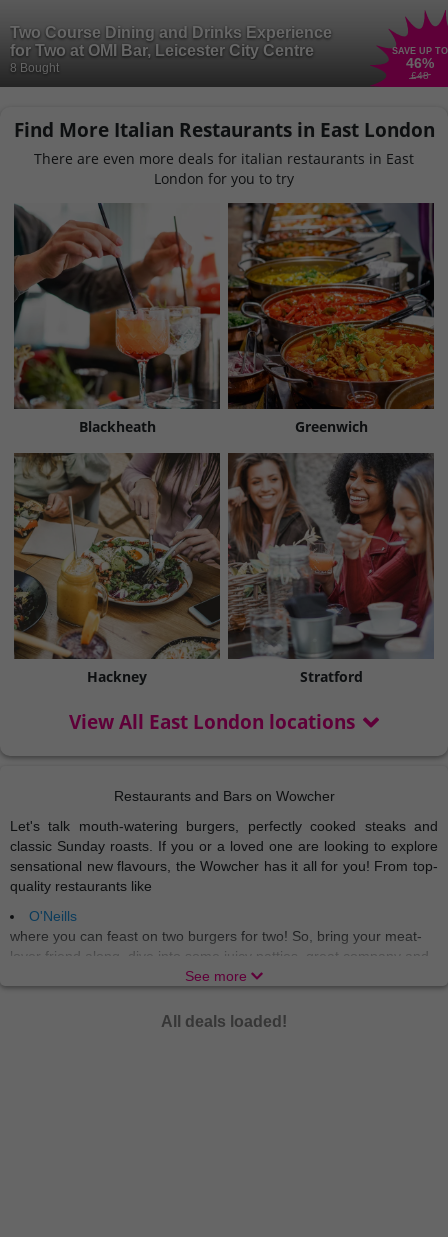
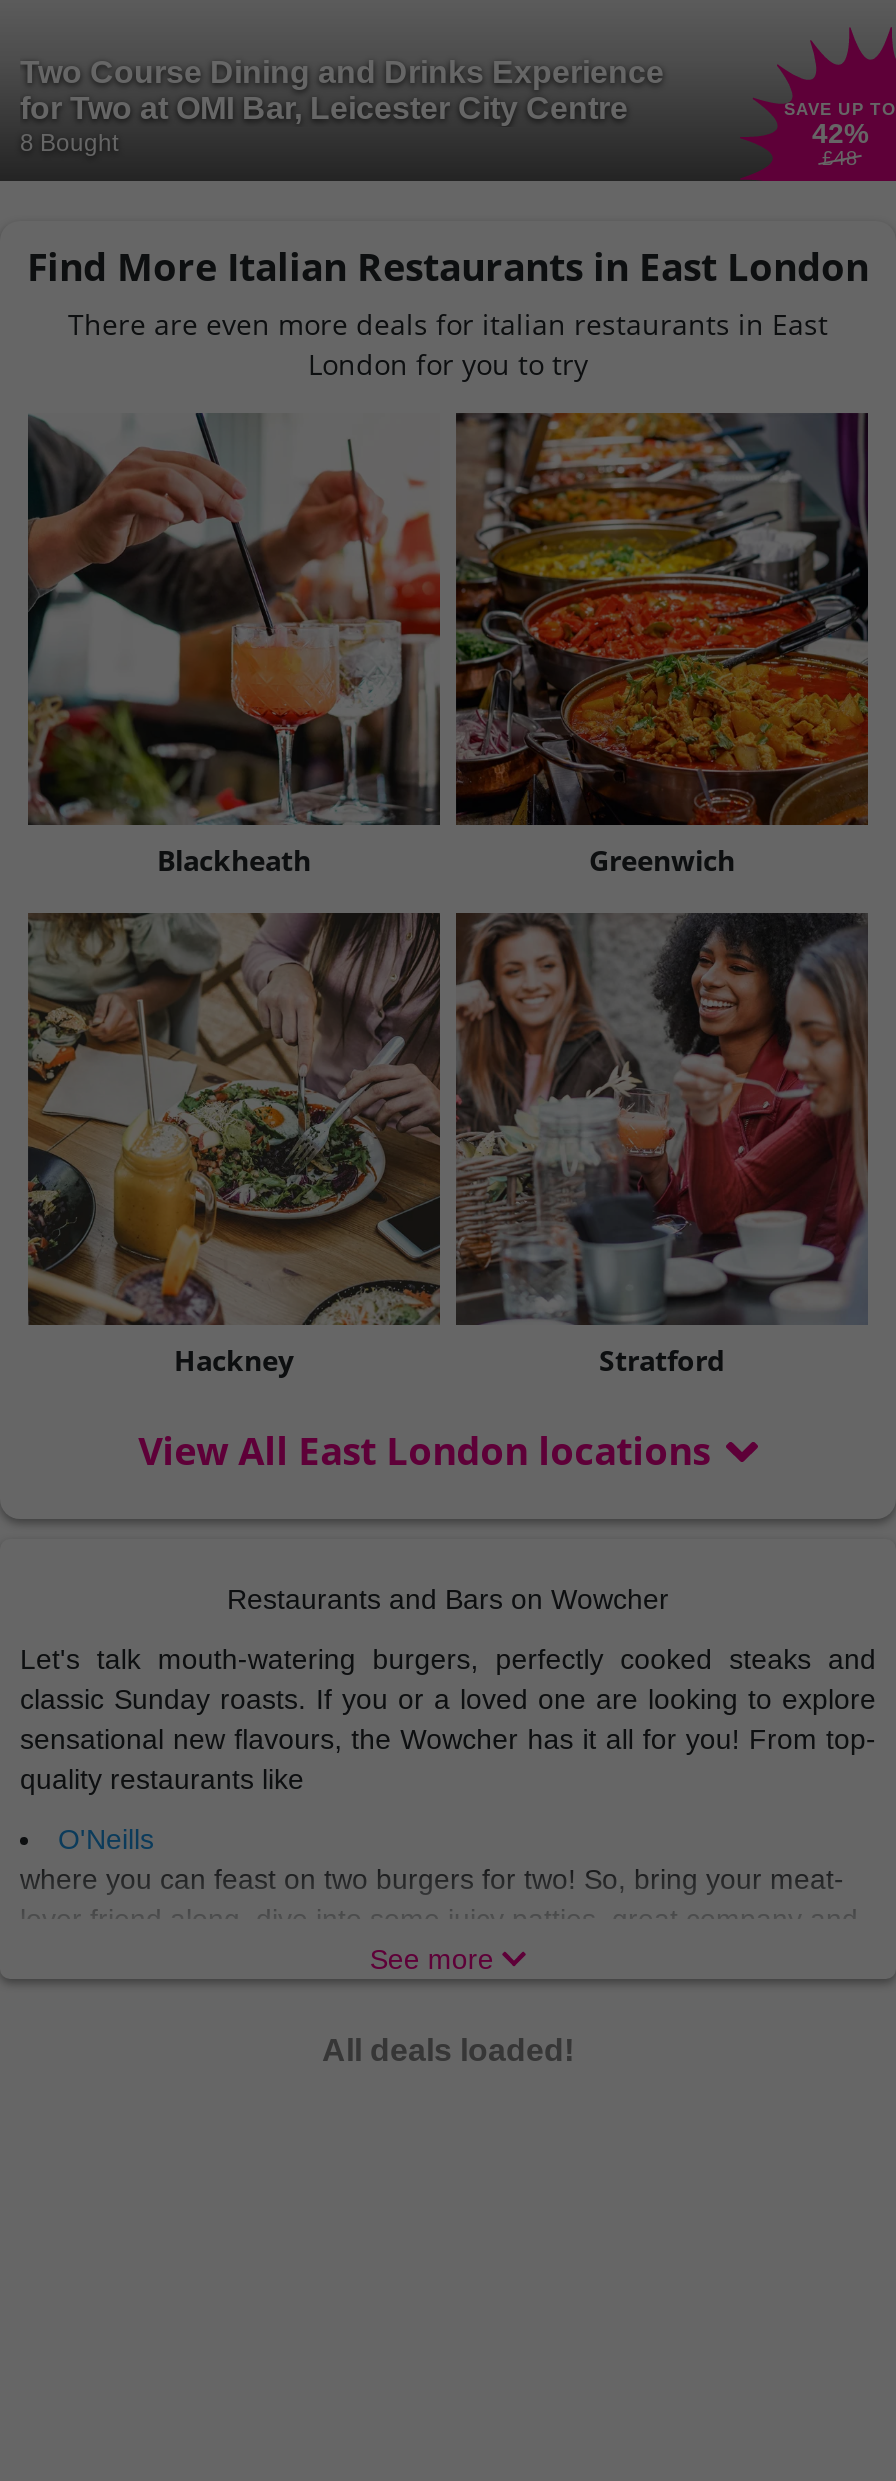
- 46%
+ 42%
